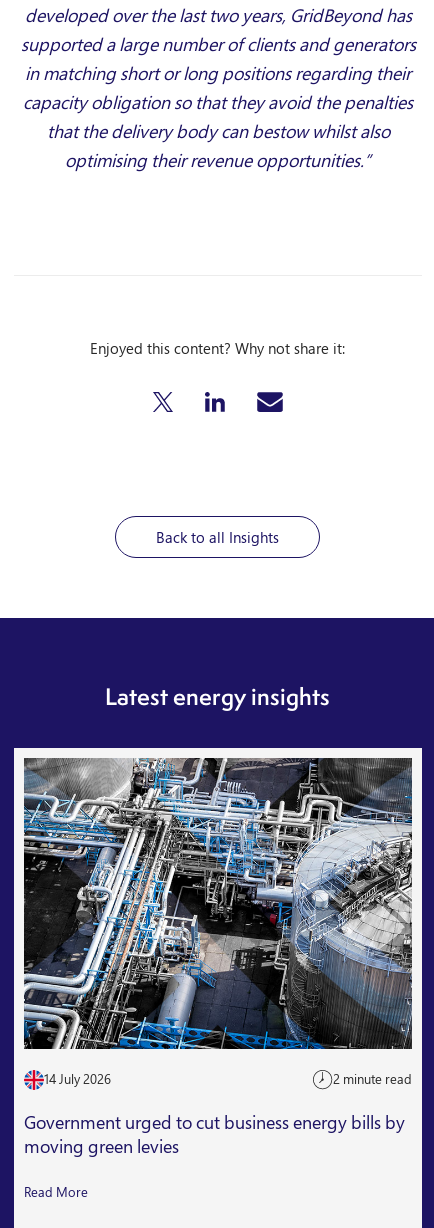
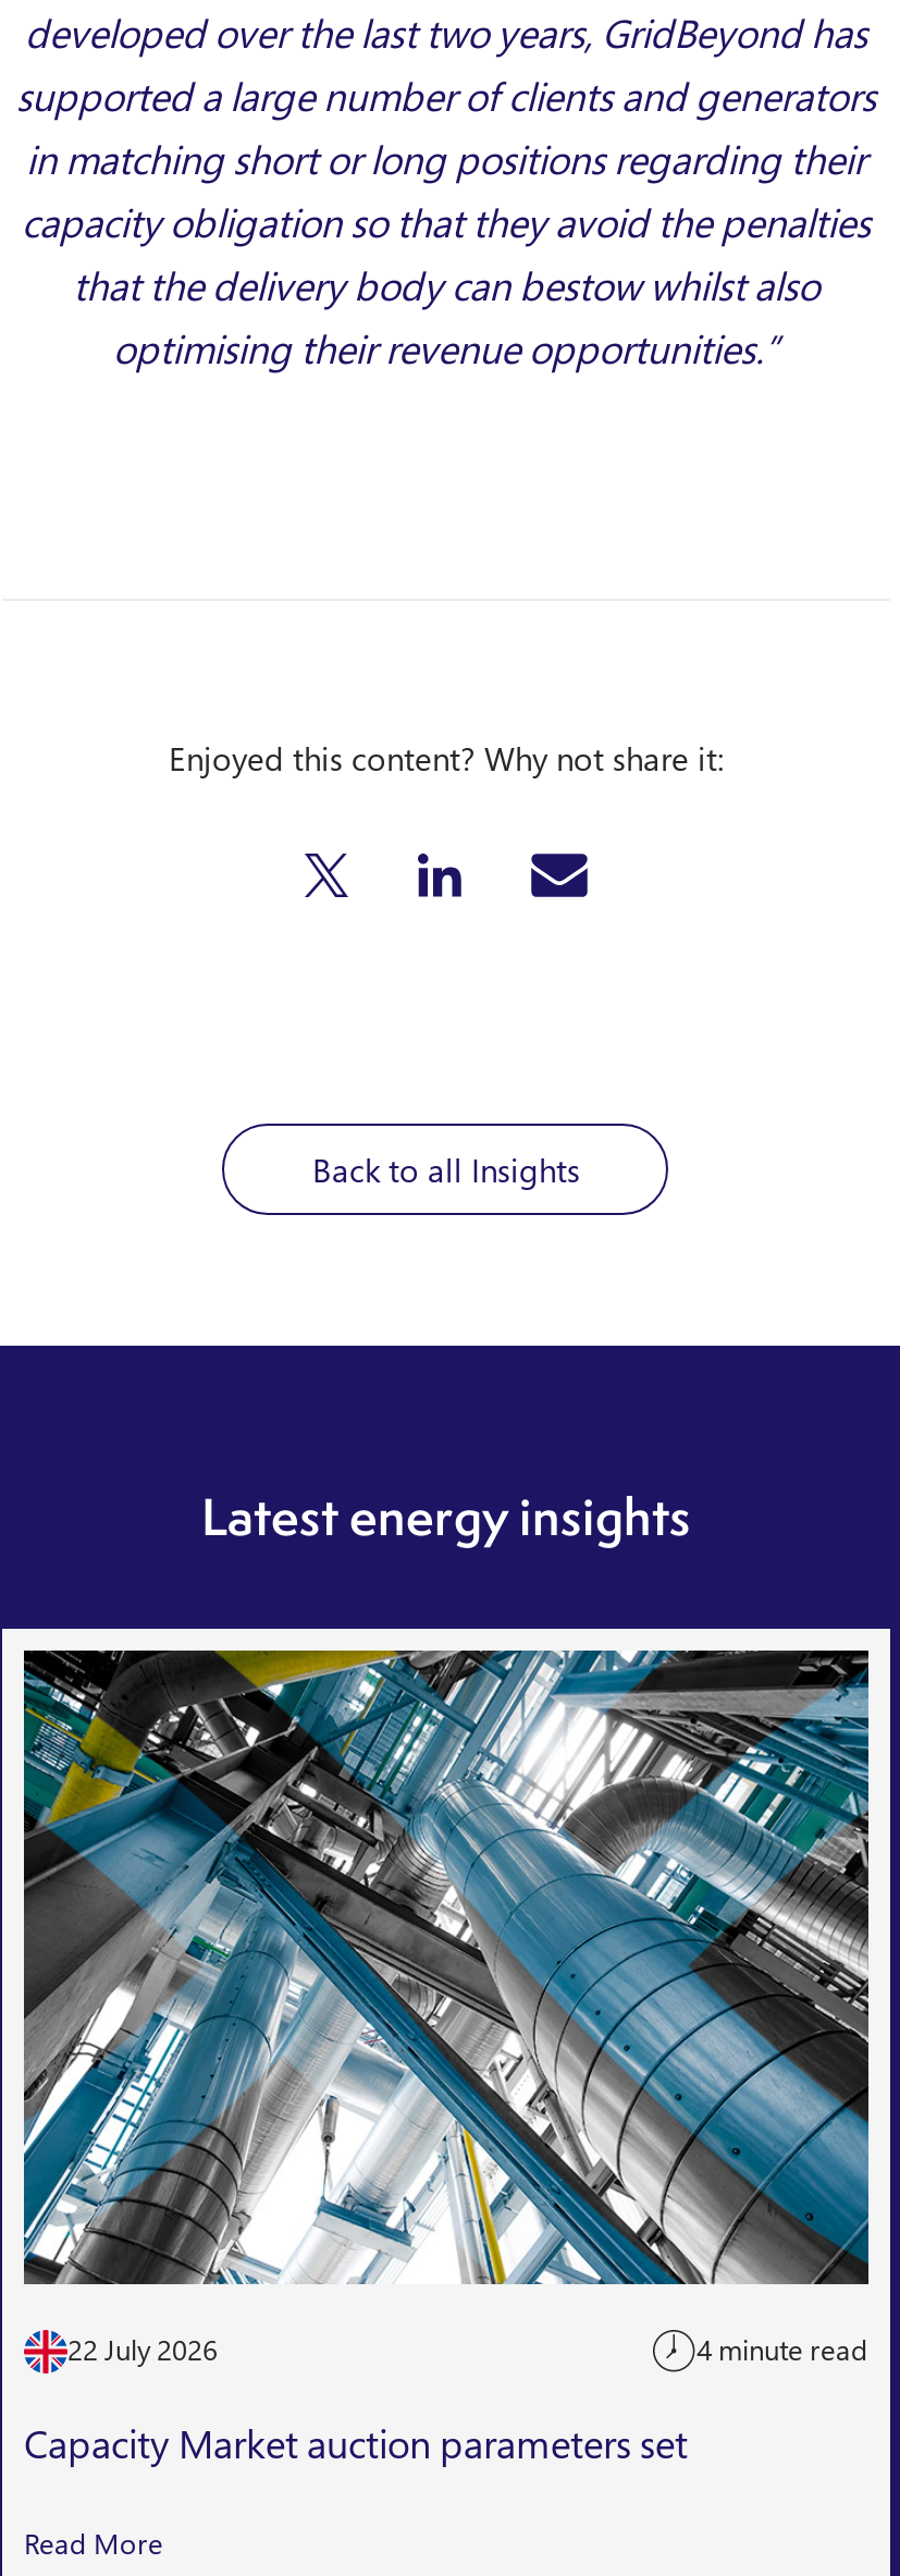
- [image]
- 14 July 2026
- 2 minute read
+ [image]
+ 22 July 2026
+ 4 minute read

- Government urged to cut business energy bills by
- moving green levies
+ Capacity Market auction parameters set
